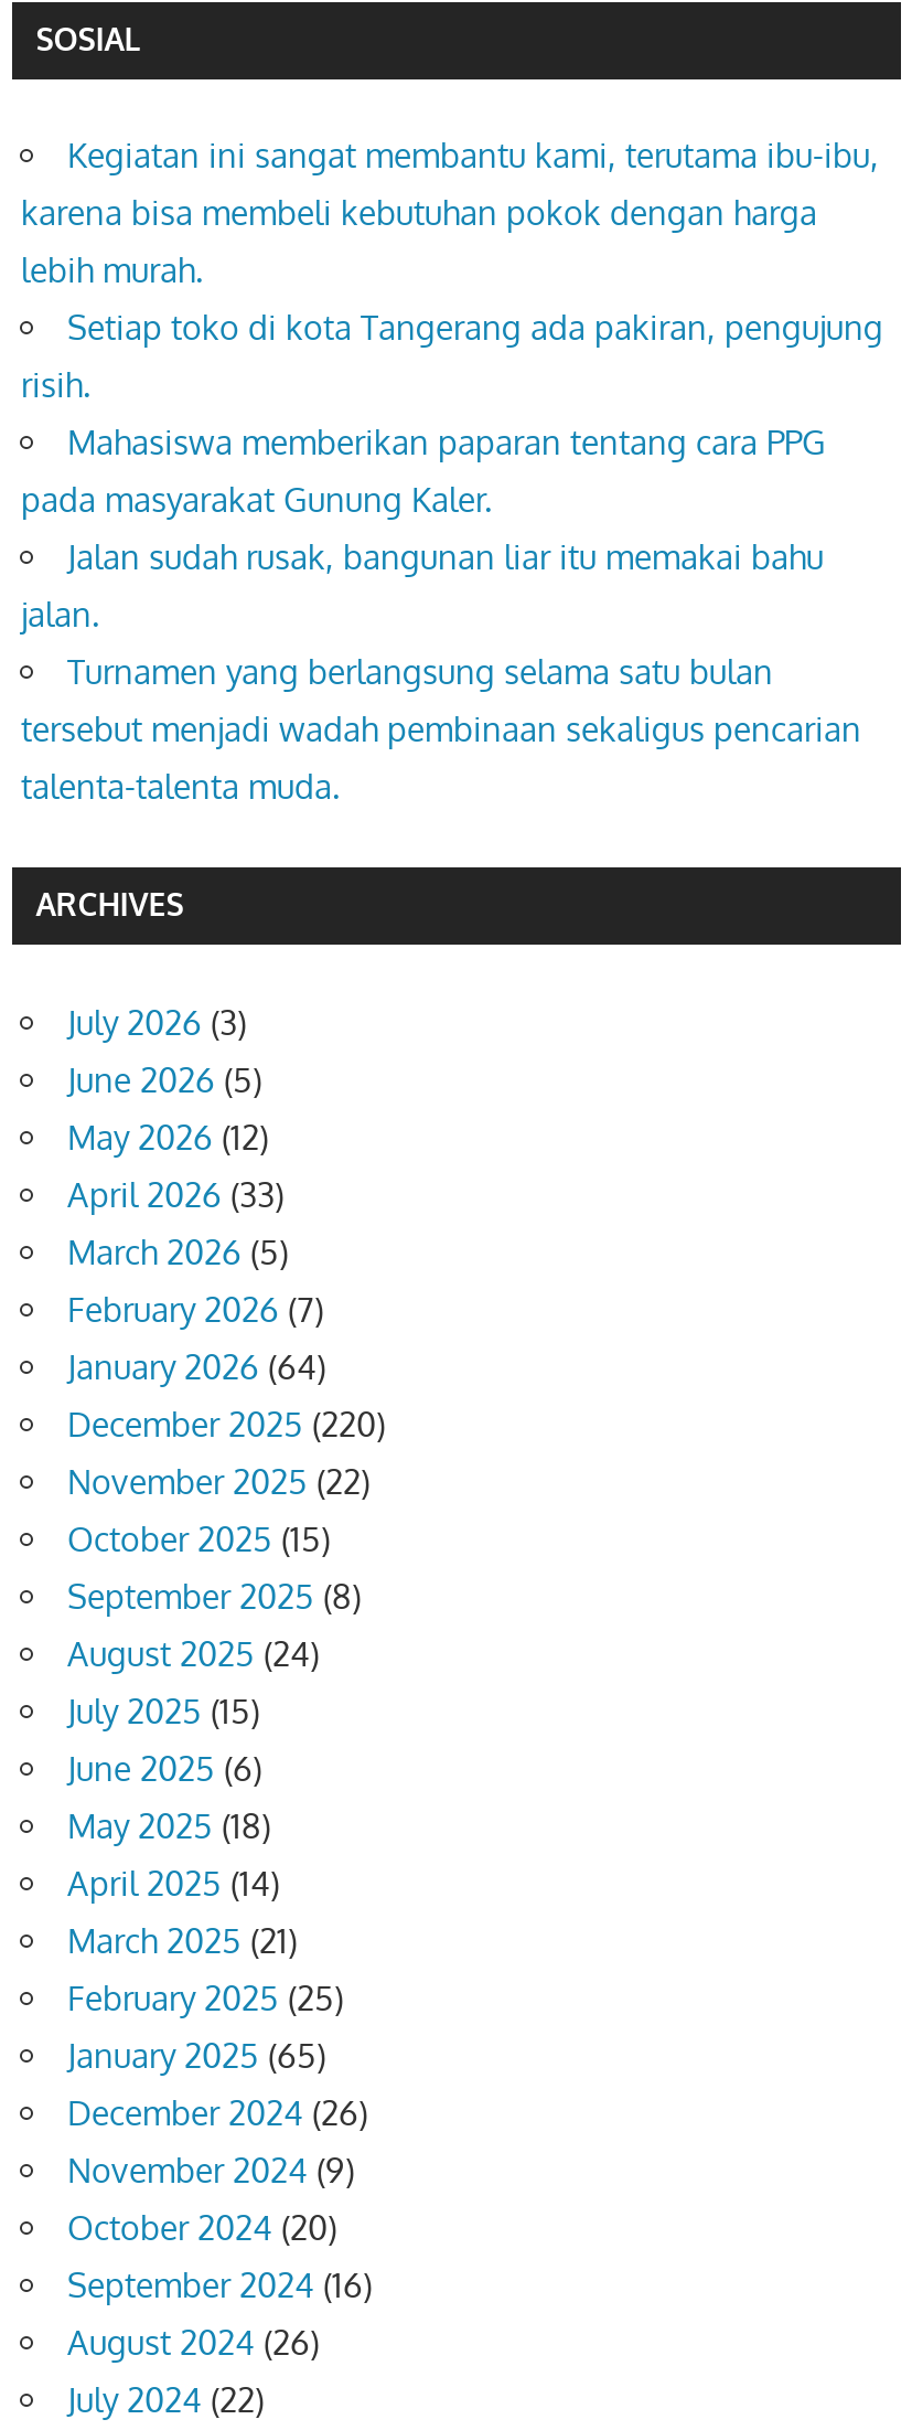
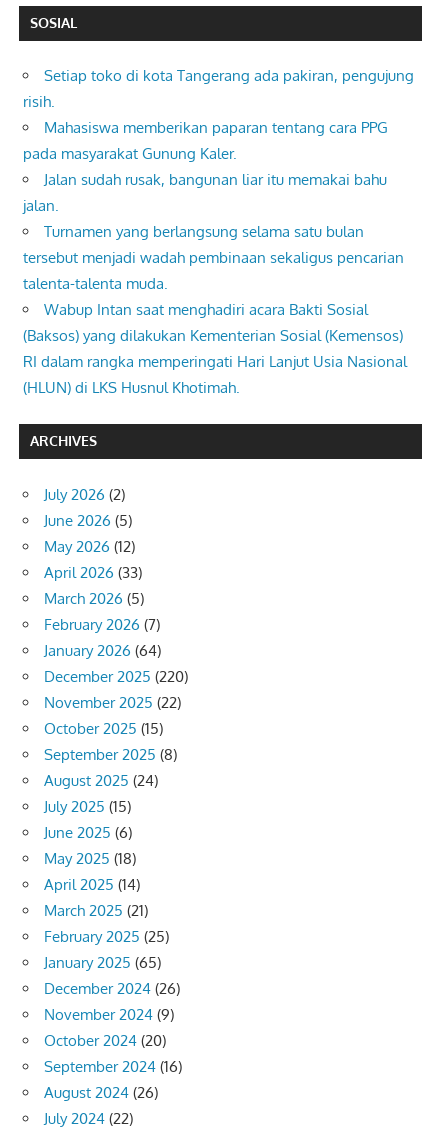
- Kegiatan ini sangat membantu kami, terutama ibu-ibu,
- karena bisa membeli kebutuhan pokok dengan harga
- lebih murah.

moved up: Setiap toko di kota Tangerang ada pakiran, pengujung | risih. | Mahasiswa memberikan paparan tentang cara PPG | ... | tersebut menjadi wadah pembinaan sekaligus pencarian | talenta-talenta muda.

+ Wabup Intan saat menghadiri acara Bakti Sosial
+ (Baksos) yang dilakukan Kementerian Sosial (Kemensos)
+ RI dalam rangka memperingati Hari Lanjut Usia Nasional
+ (HLUN) di LKS Husnul Khotimah.

- July 2026 (3)
+ July 2026 (2)
